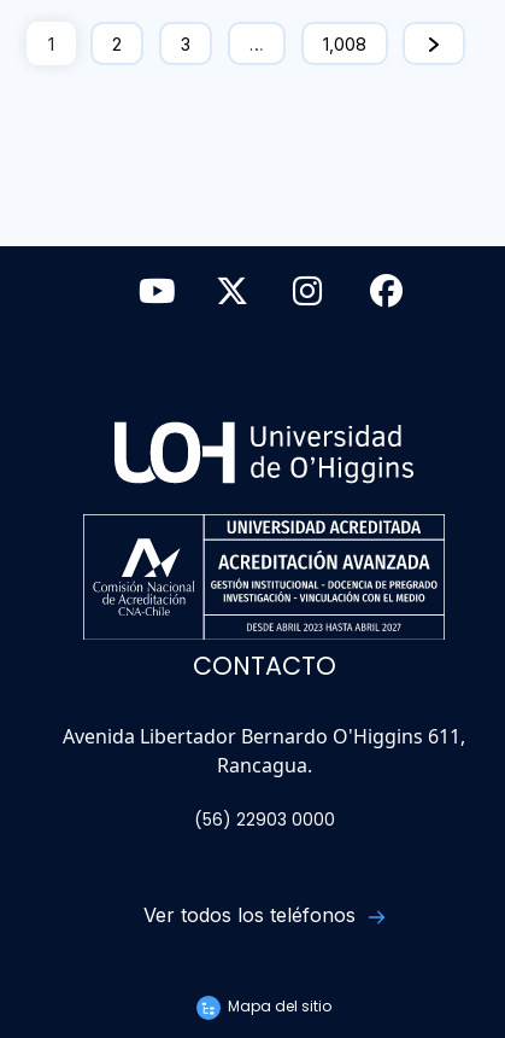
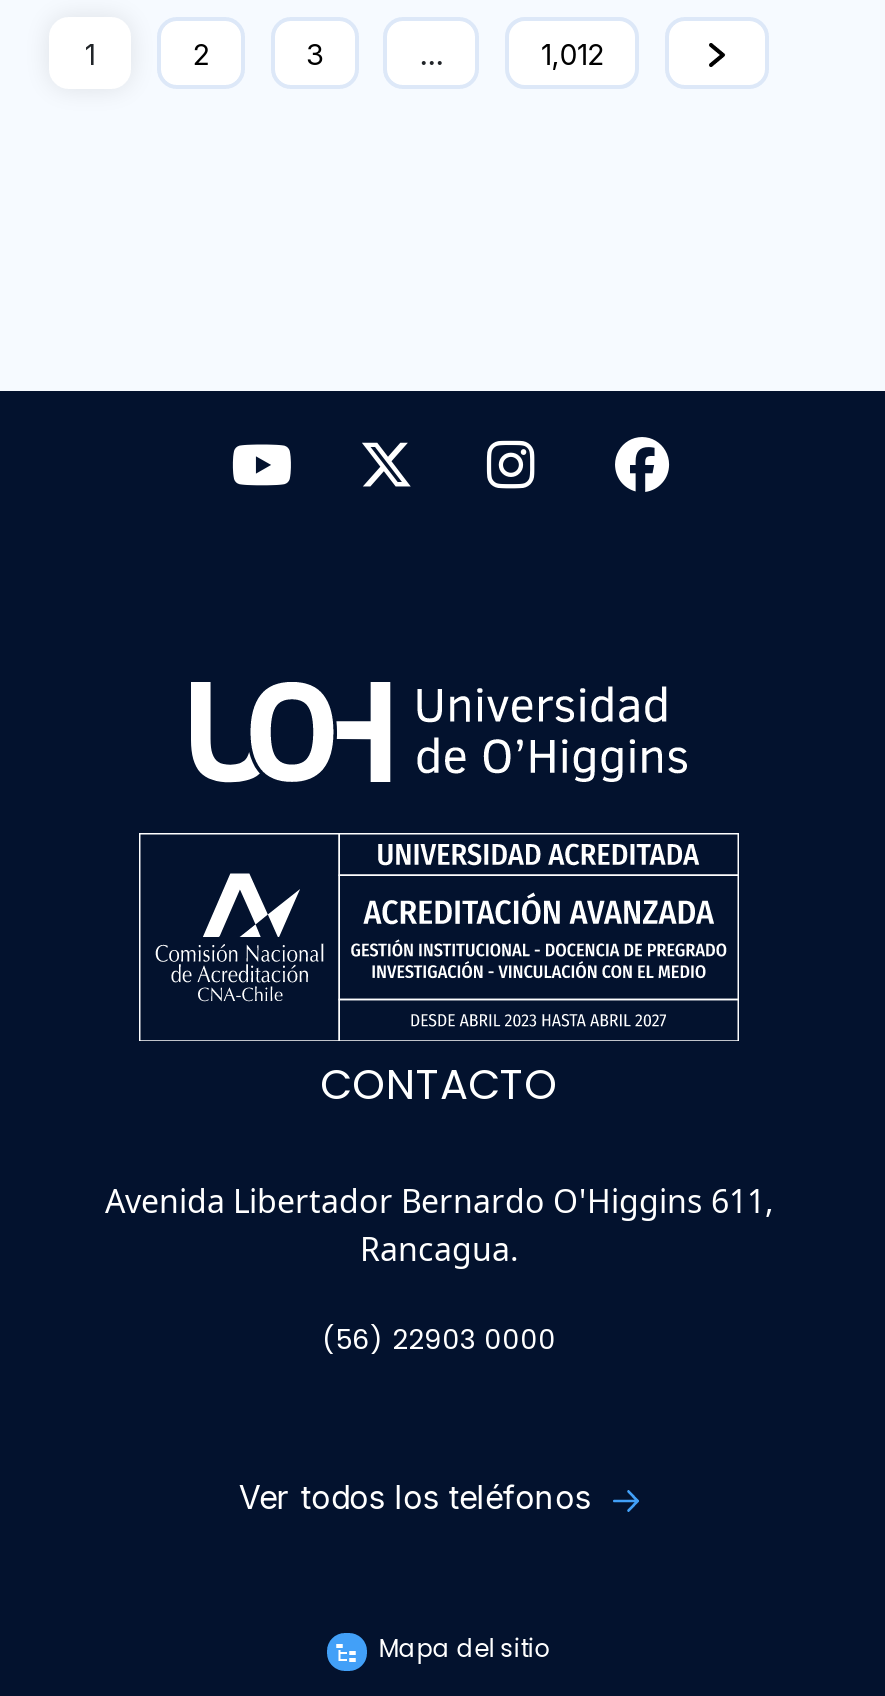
- 1,008
+ 1,012
